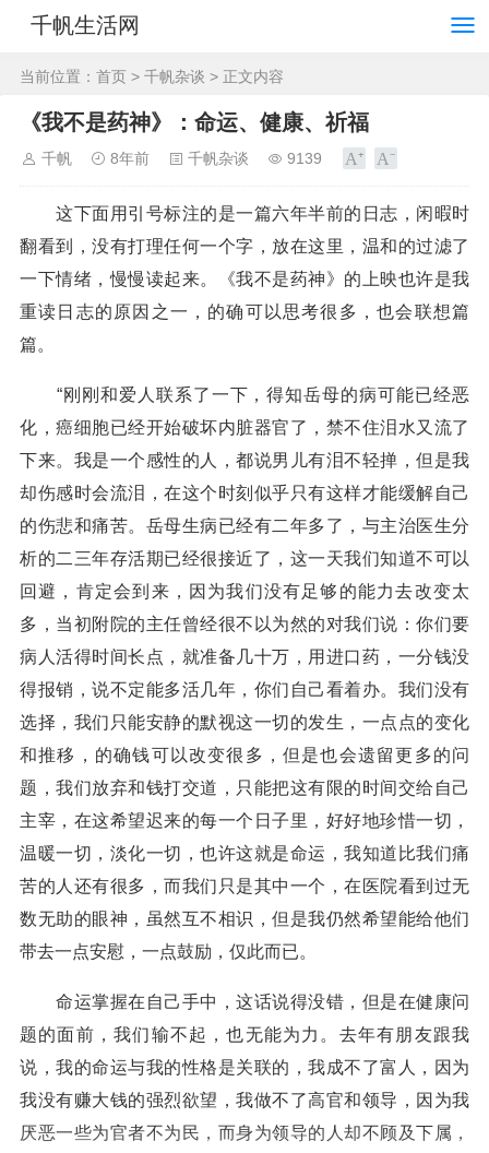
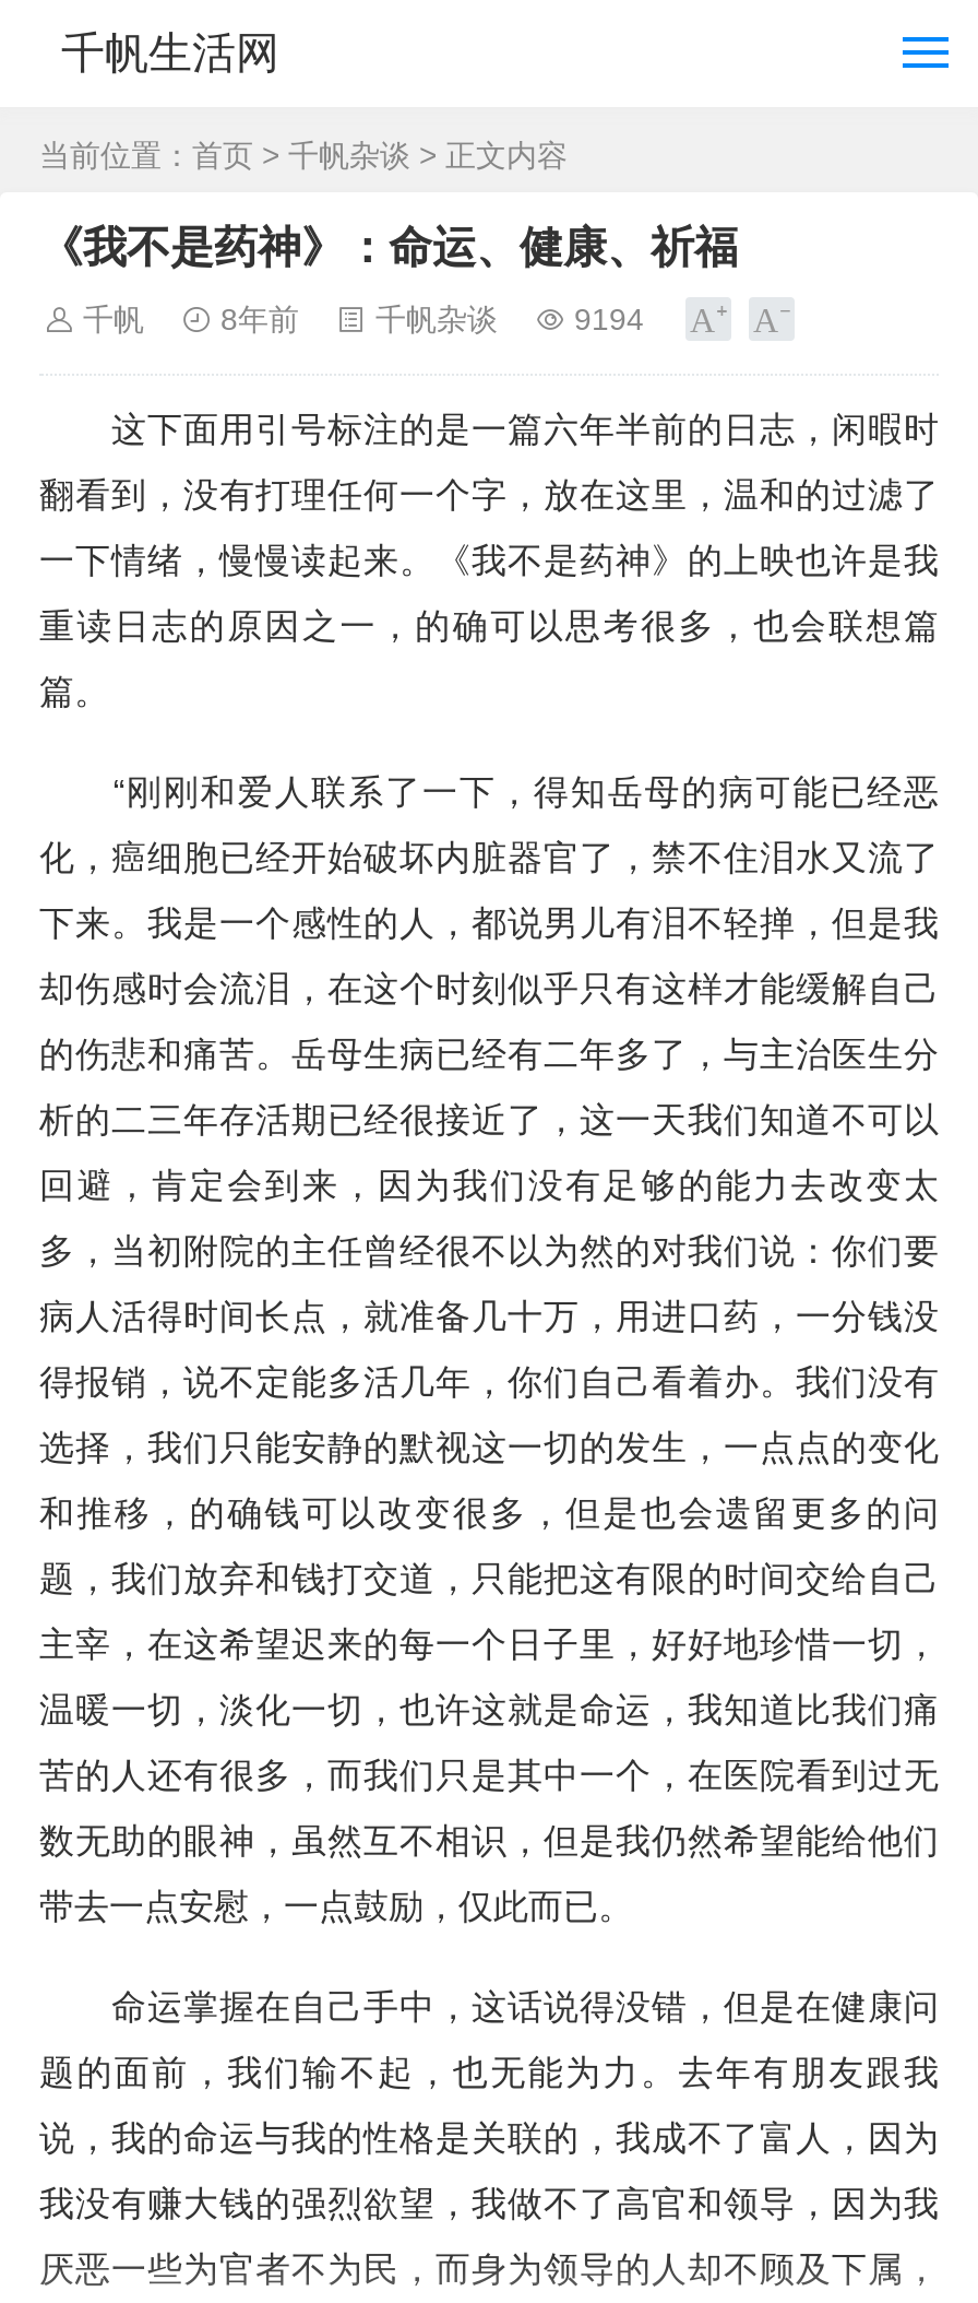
- 9139
+ 9194
